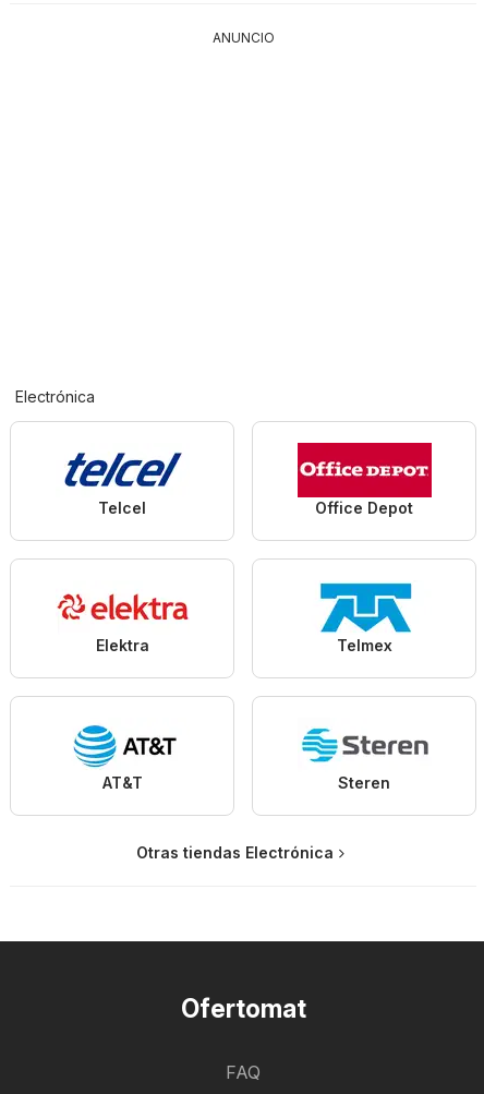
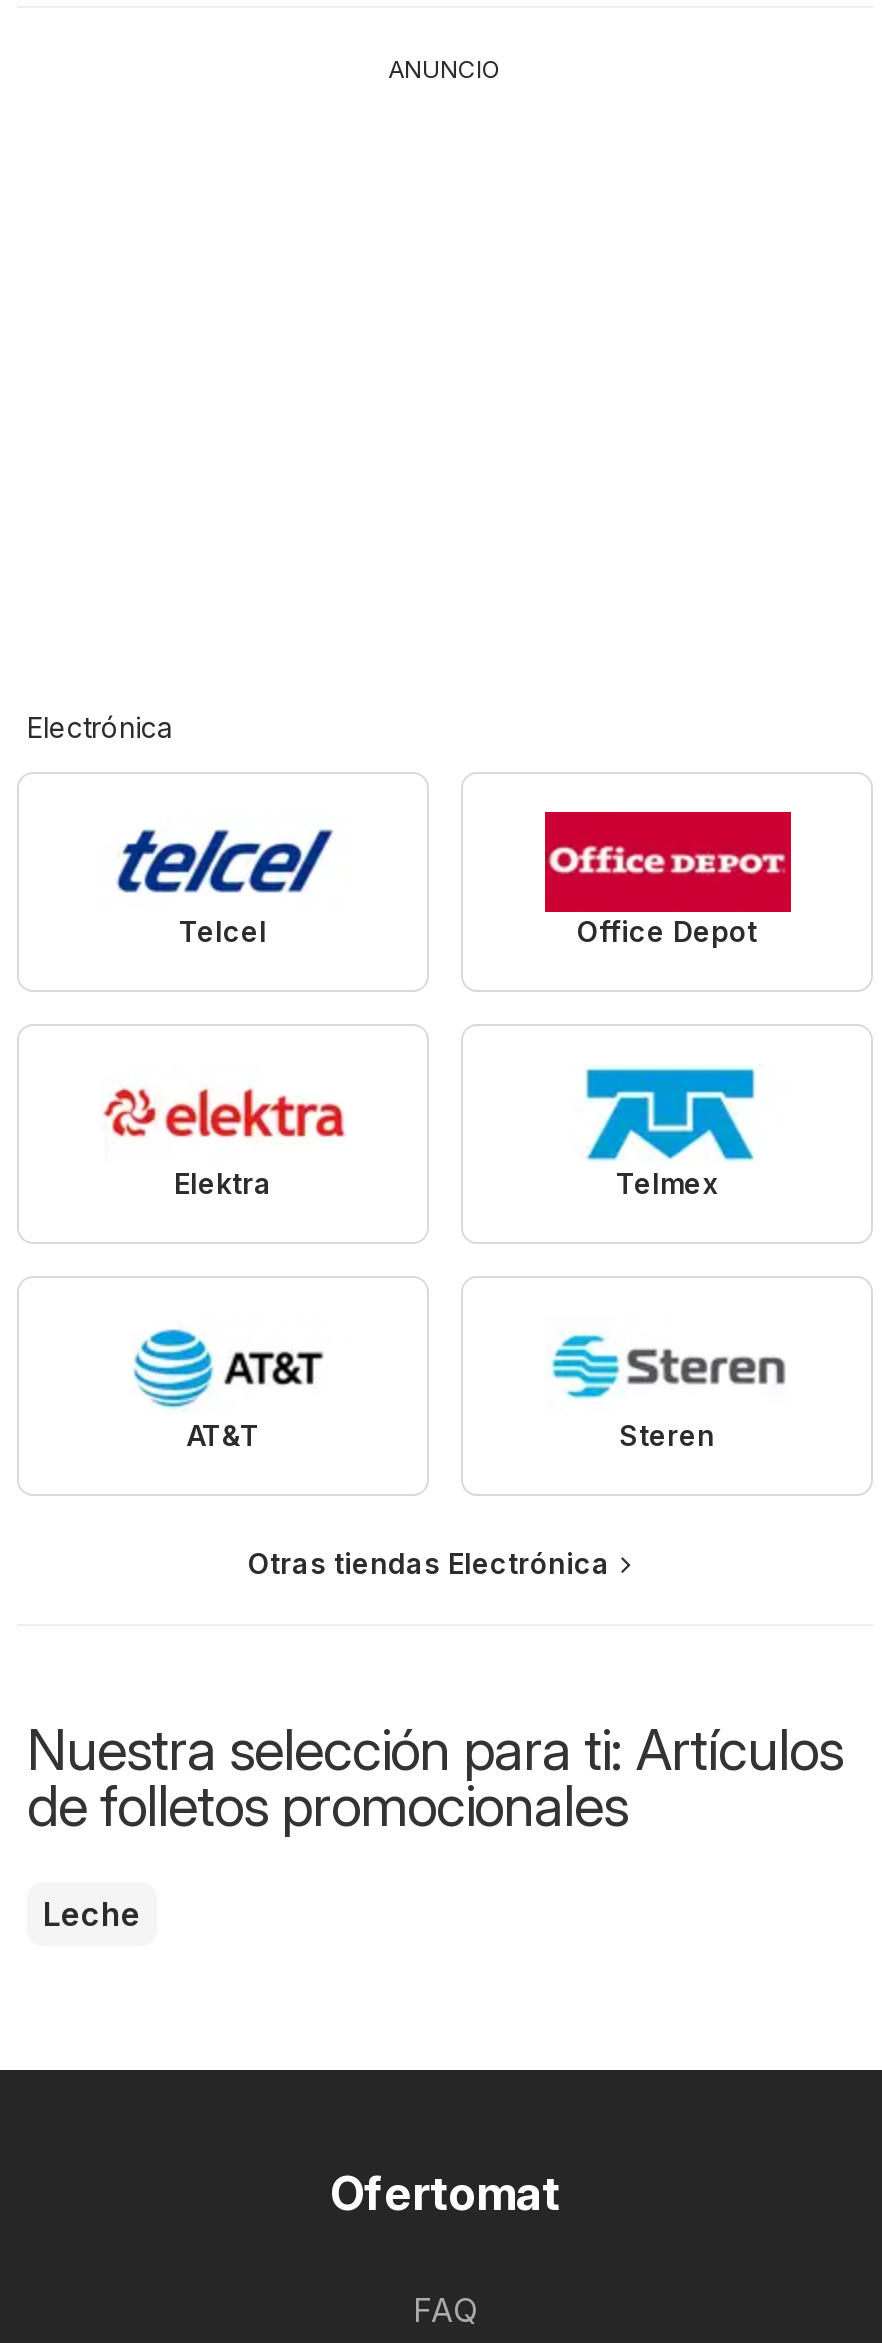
+ Nuestra selección para ti: Artículos
+ de folletos promocionales
+ Leche
